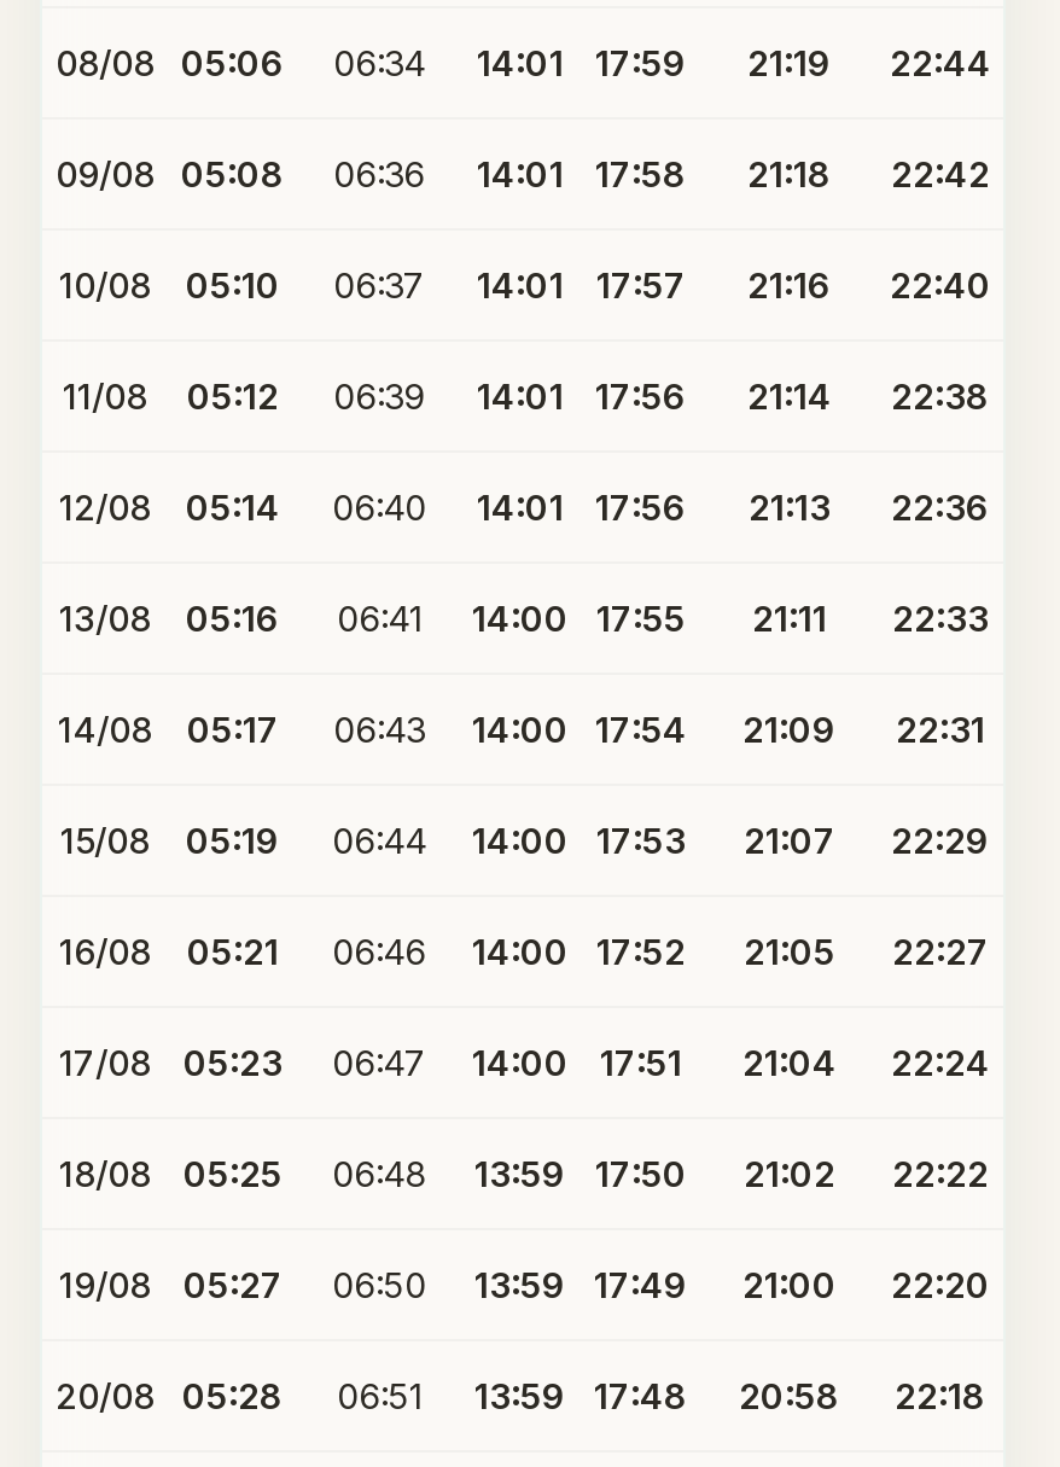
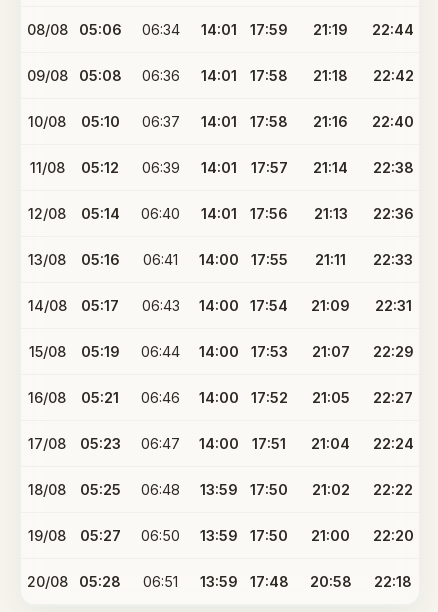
- 10/08 05:10 06:37 14:01 17:57 21:16 22:40
+ 10/08 05:10 06:37 14:01 17:58 21:16 22:40

- 11/08 05:12 06:39 14:01 17:56 21:14 22:38
+ 11/08 05:12 06:39 14:01 17:57 21:14 22:38

- 19/08 05:27 06:50 13:59 17:49 21:00 22:20
+ 19/08 05:27 06:50 13:59 17:50 21:00 22:20
